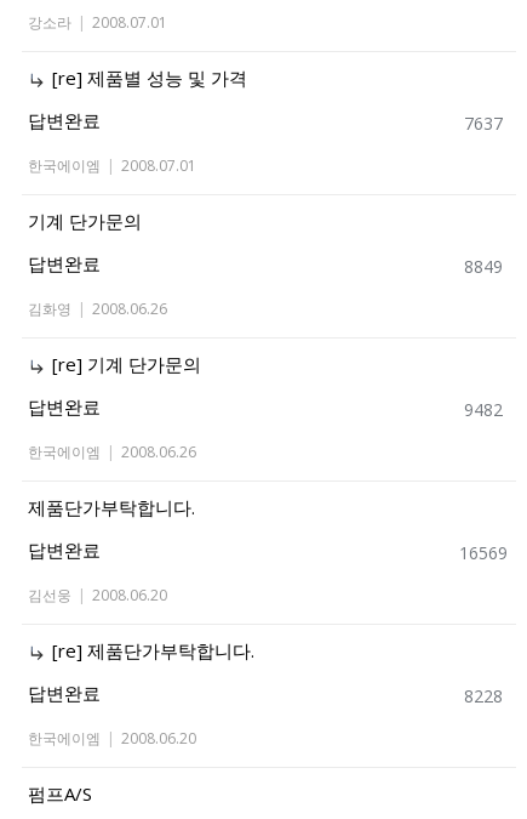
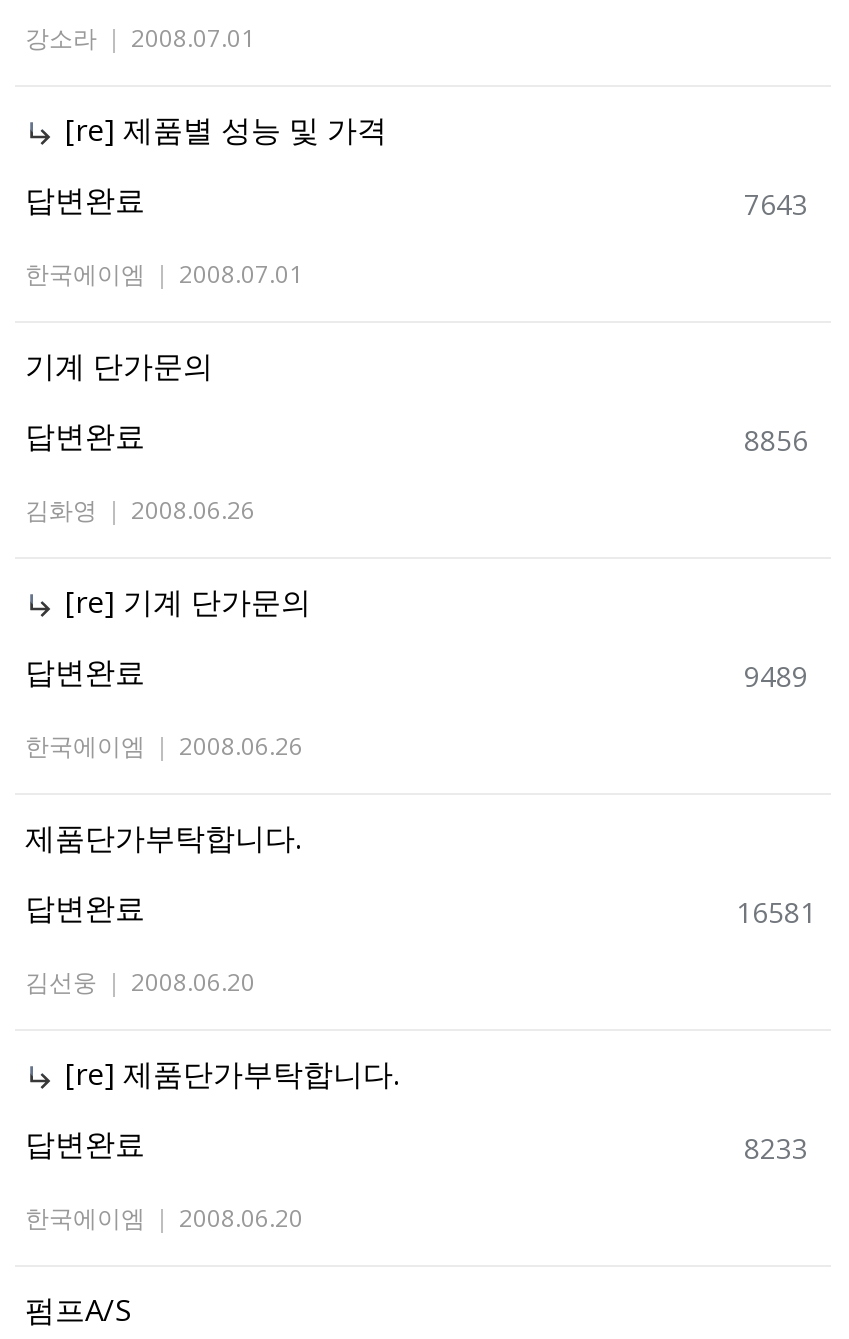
- 7637
+ 7643

- 8849
+ 8856

- 9482
+ 9489

- 16569
+ 16581

- 8228
+ 8233
